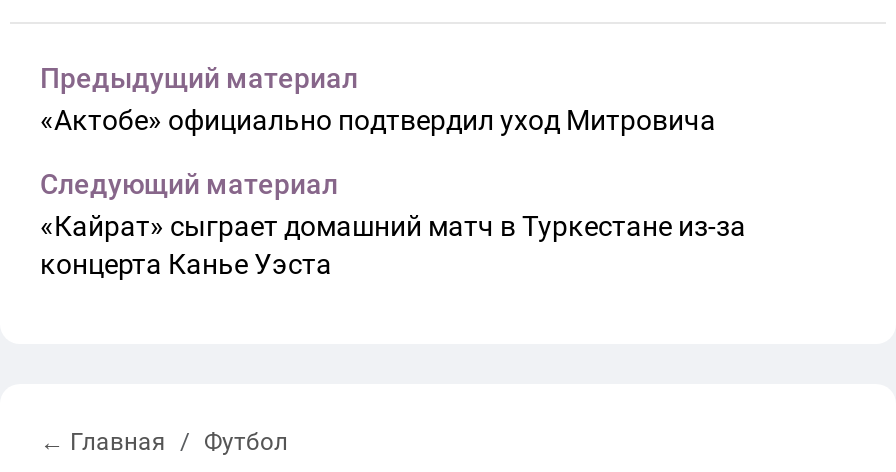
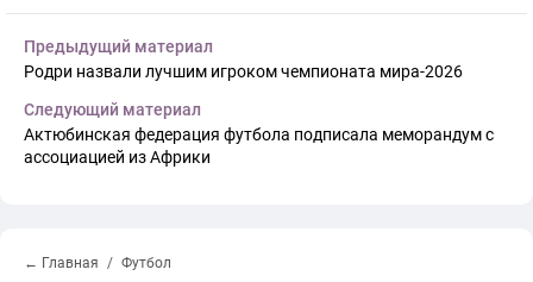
- «Актобе» официально подтвердил уход Митровича
+ Родри назвали лучшим игроком чемпионата мира-2026

- «Кайрат» сыграет домашний матч в Туркестане из-за
- концерта Канье Уэста
+ Актюбинская федерация футбола подписала меморандум с
+ ассоциацией из Африки
